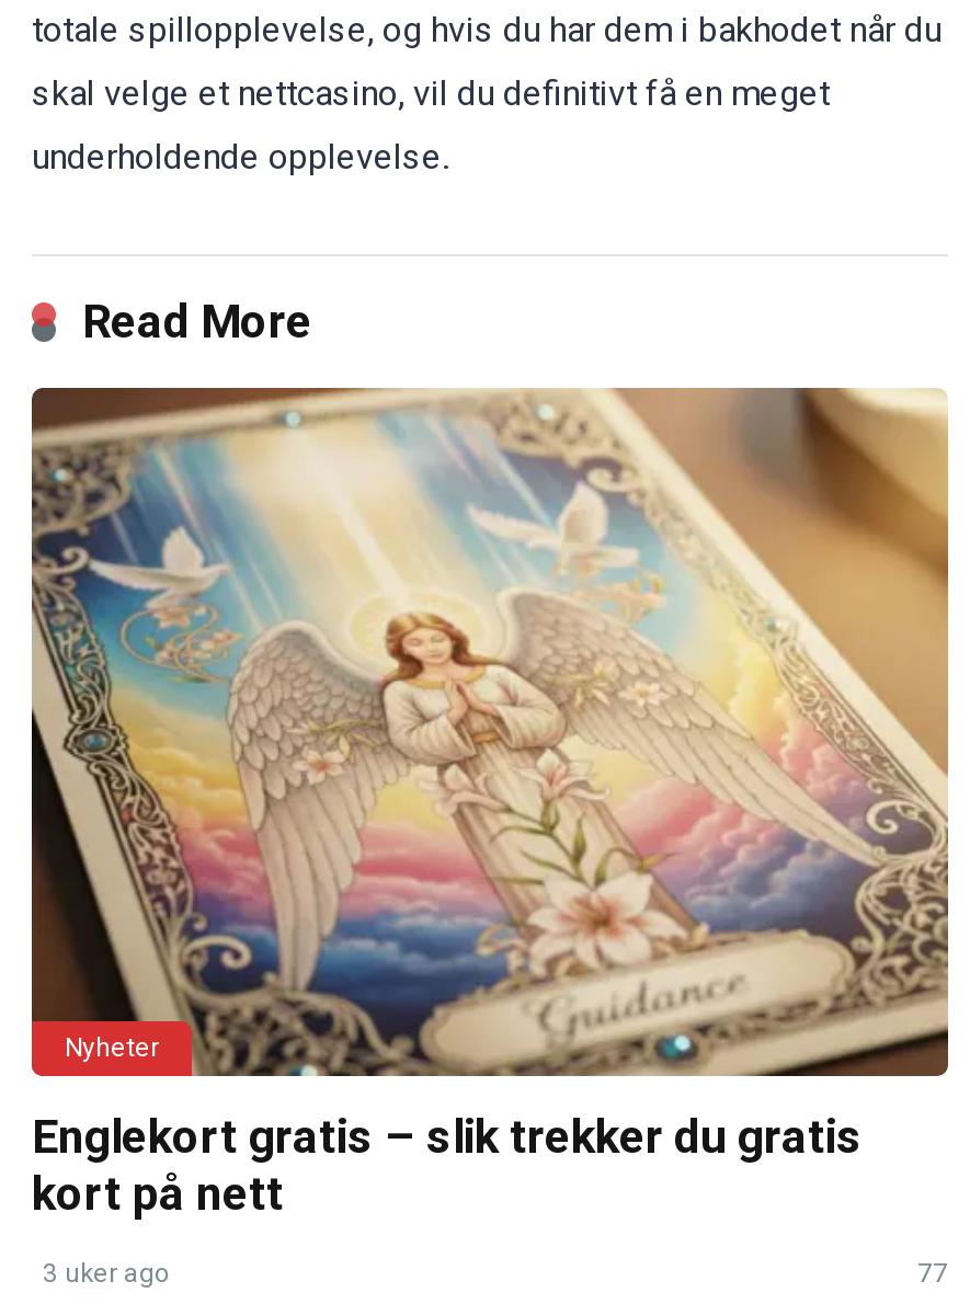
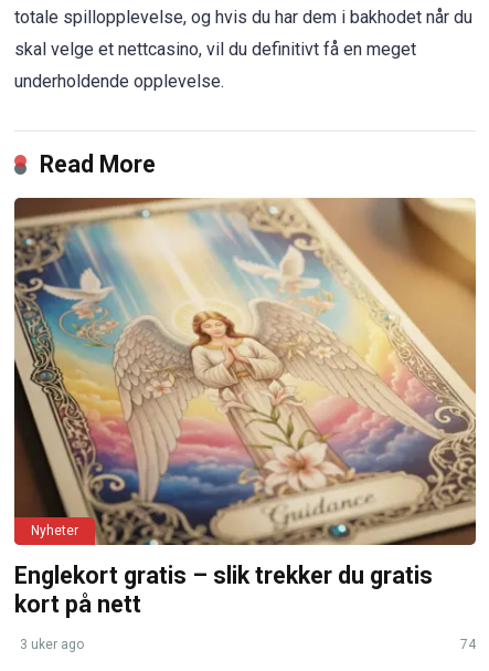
- 77
+ 74
